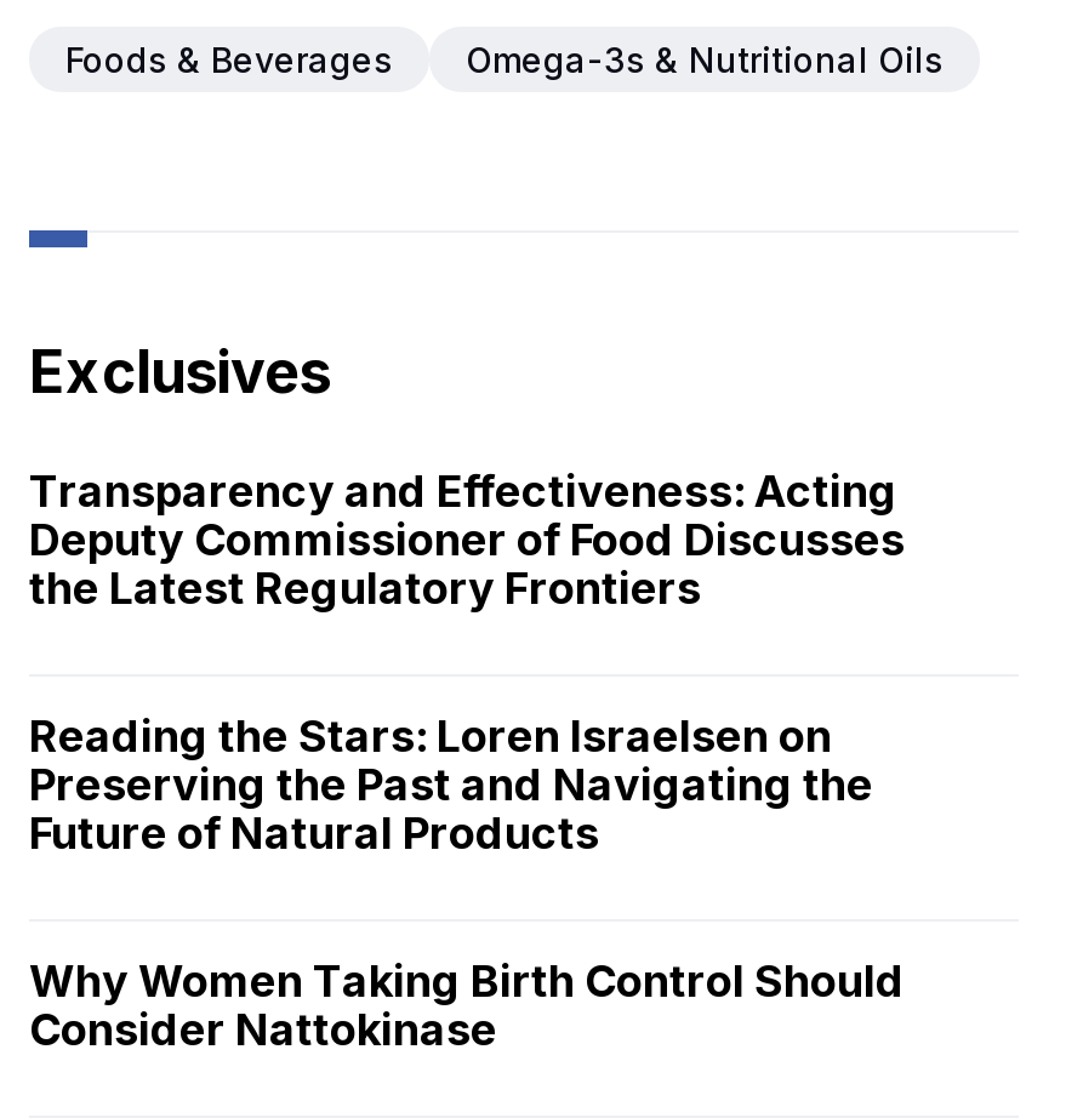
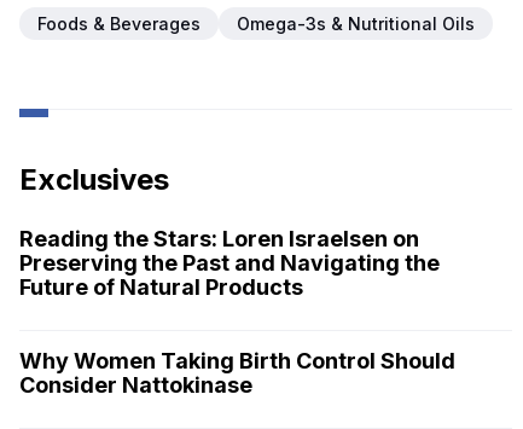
- Transparency and Effectiveness: Acting
- Deputy Commissioner of Food Discusses
- the Latest Regulatory Frontiers
